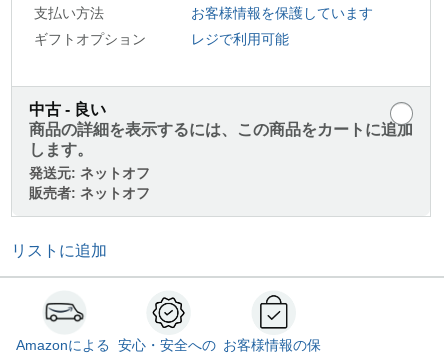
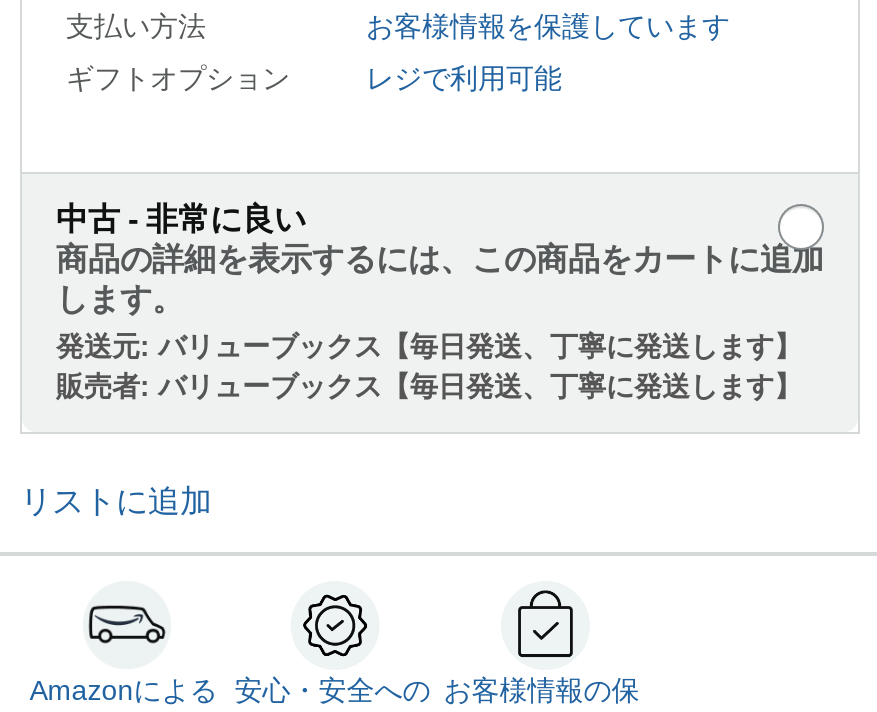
- 中古 - 良い
+ 中古 - 非常に良い

- 発送元:ネットオフ
- 販売者:ネットオフ
+ 発送元:バリューブックス【毎日発送、丁寧に発送します】
+ 販売者:バリューブックス【毎日発送、丁寧に発送します】
